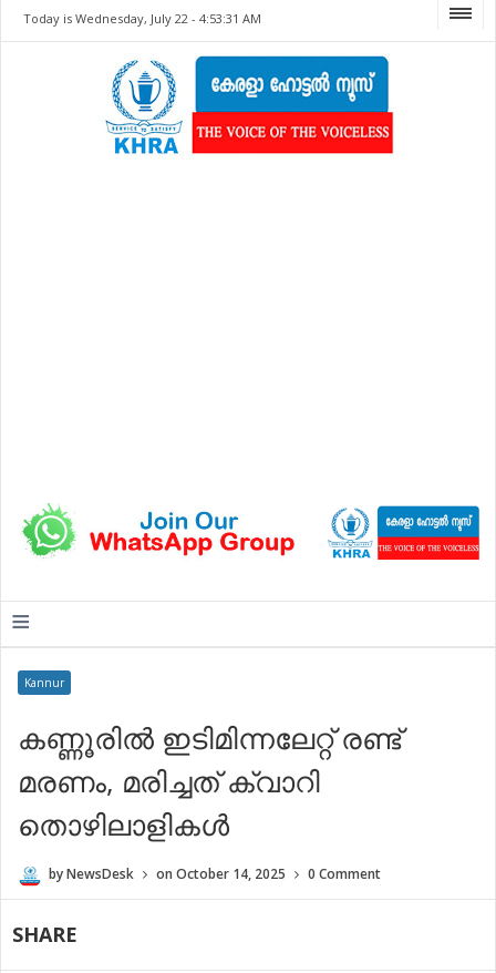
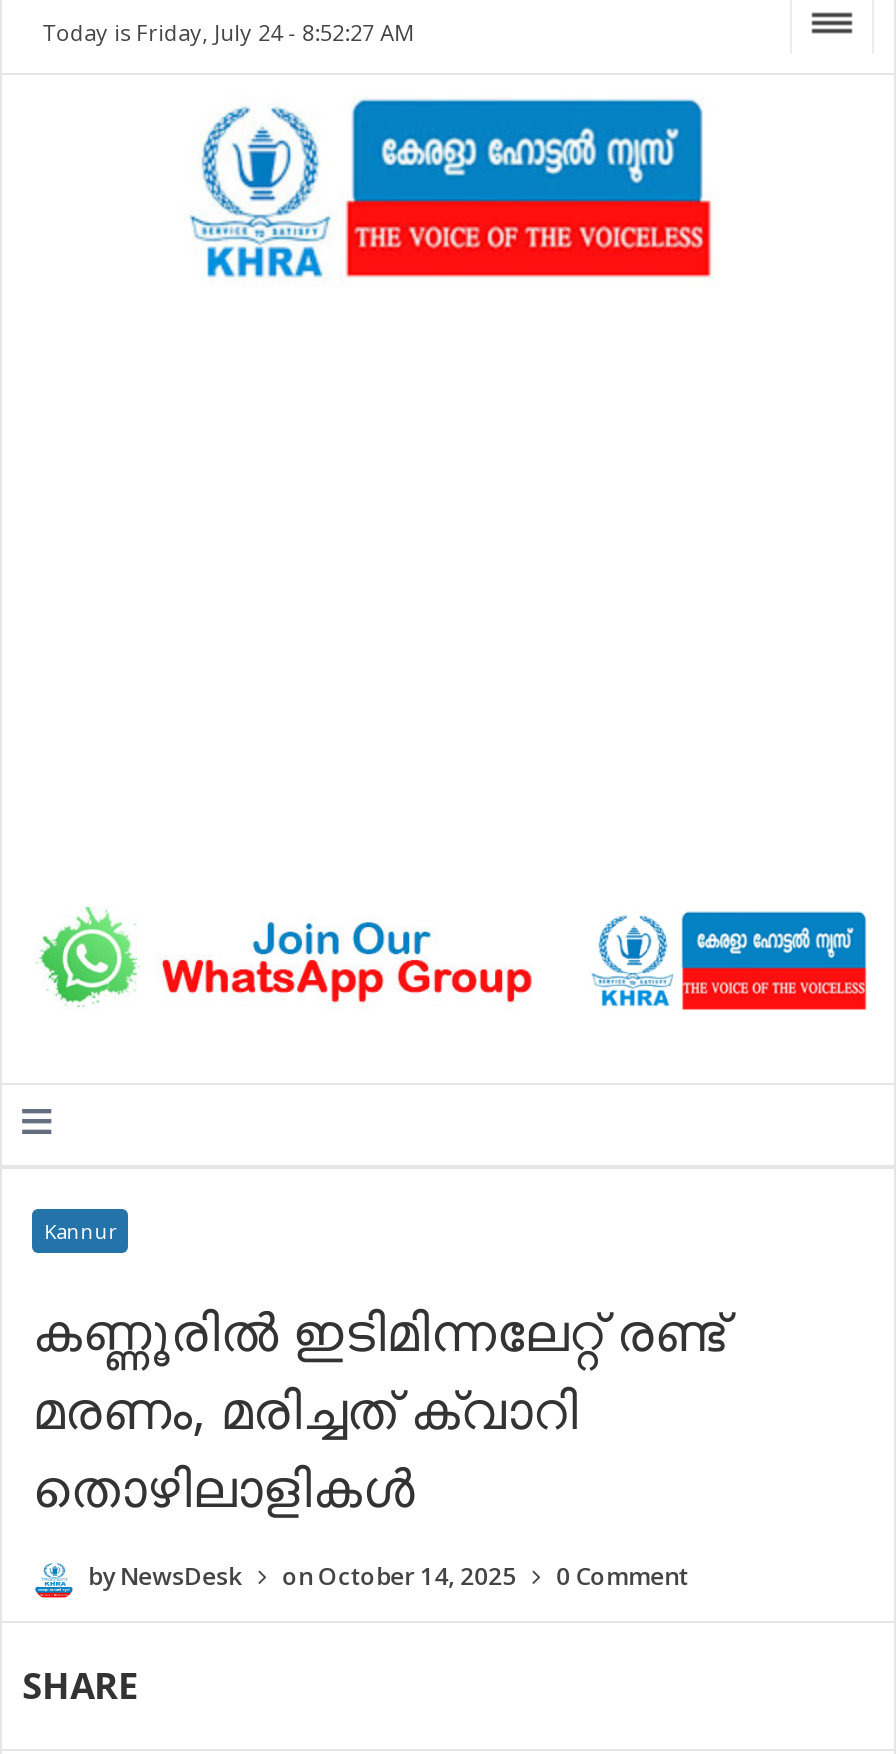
- Today is Wednesday, July 22 - 4:53:31 AM
+ Today is Friday, July 24 - 8:52:27 AM
